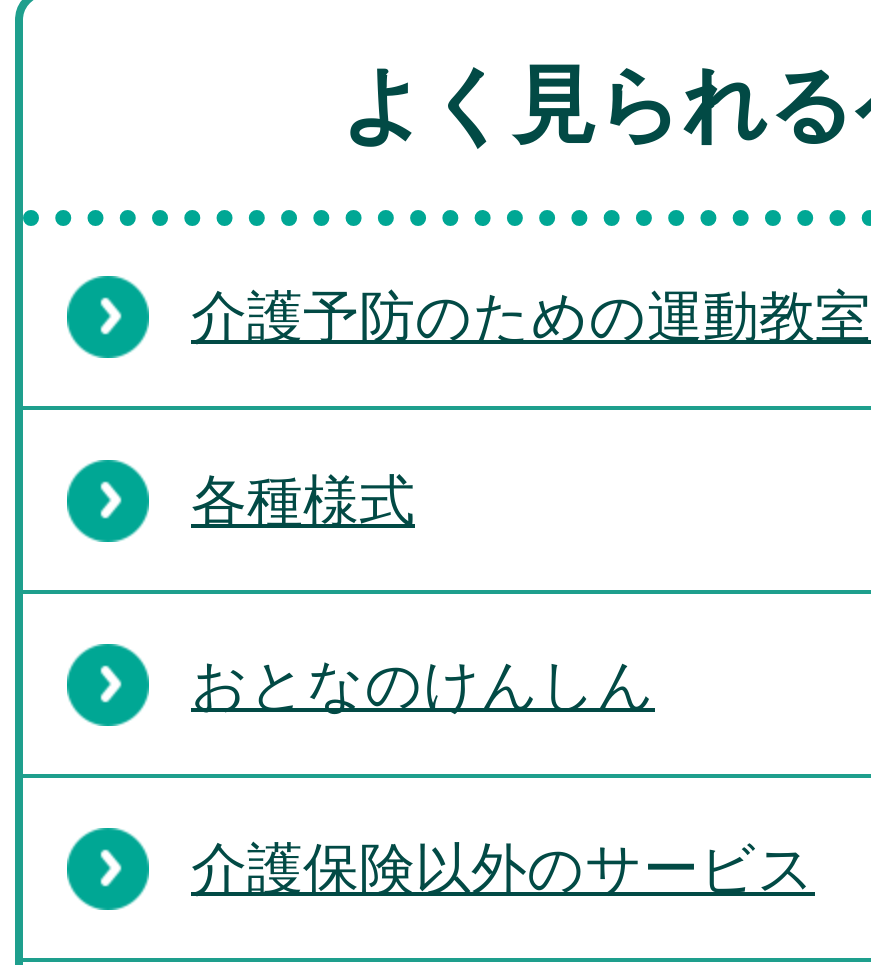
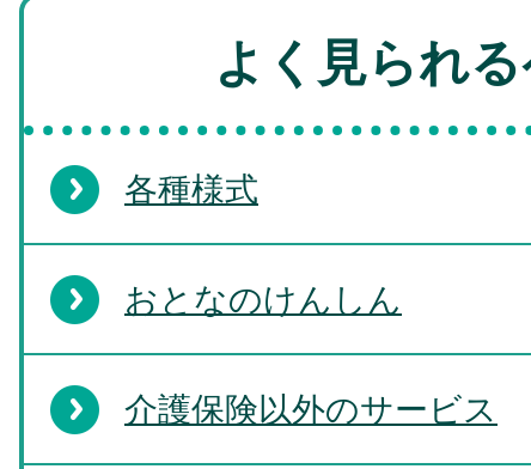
- 介護予防のための運動教室
